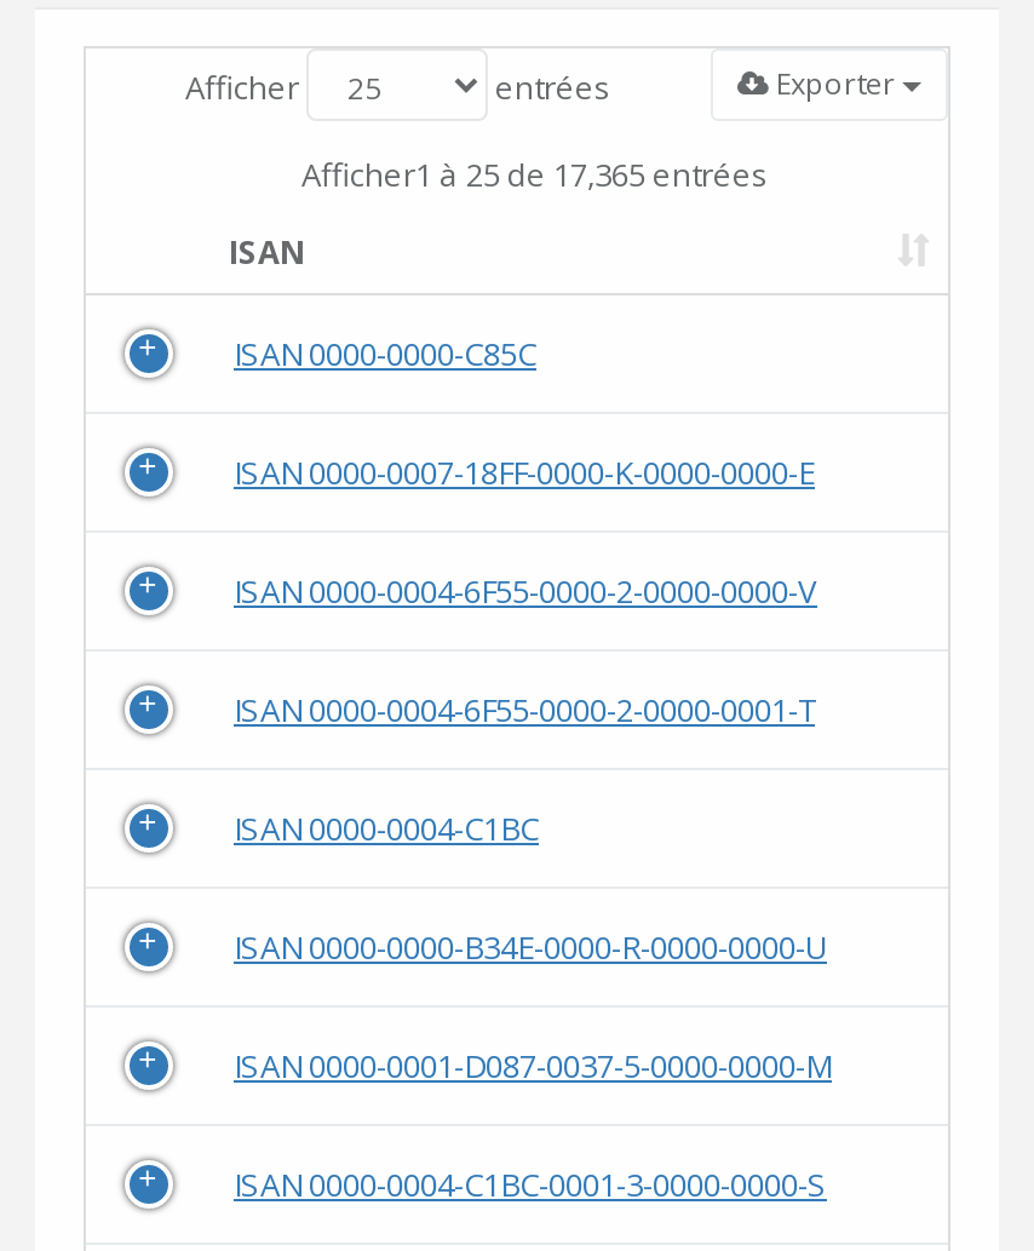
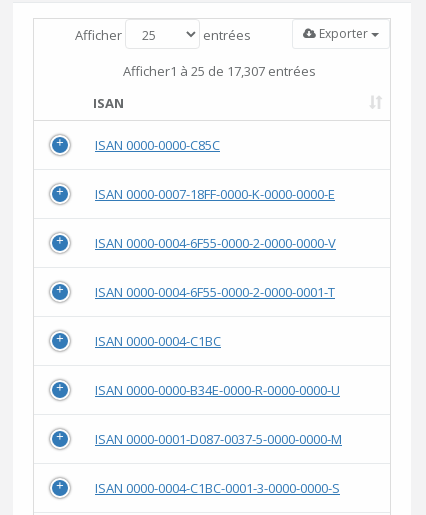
- Afficher1 à 25 de 17,365 entrées
+ Afficher1 à 25 de 17,307 entrées
